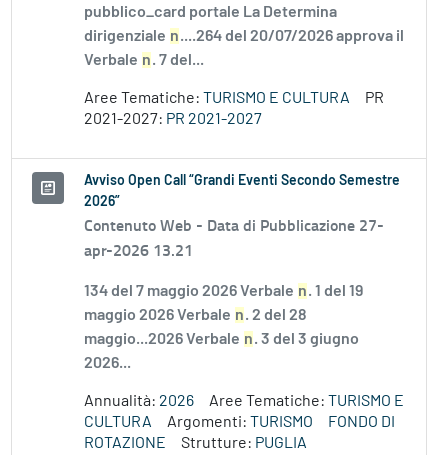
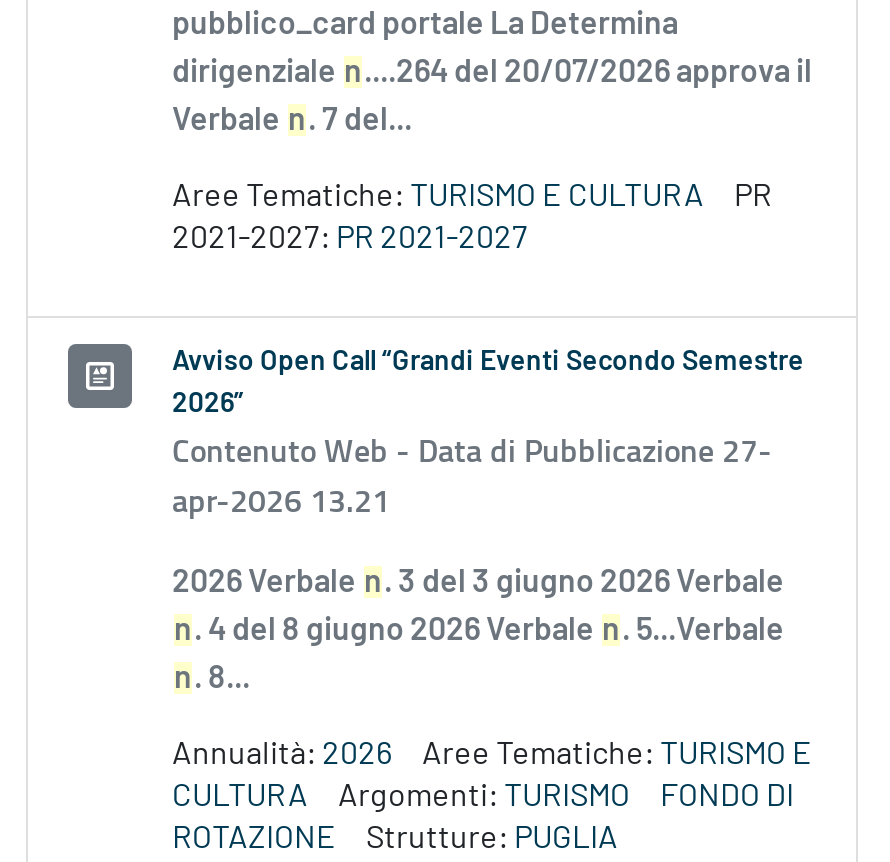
- 134 del 7 maggio 2026 Verbale n. 1 del 19
- maggio 2026 Verbale n. 2 del 28
- maggio...2026 Verbale n. 3 del 3 giugno
- 2026...
+ 2026 Verbale n. 3 del 3 giugno 2026 Verbale
+ n. 4 del 8 giugno 2026 Verbale n. 5...Verbale
+ n. 8...
